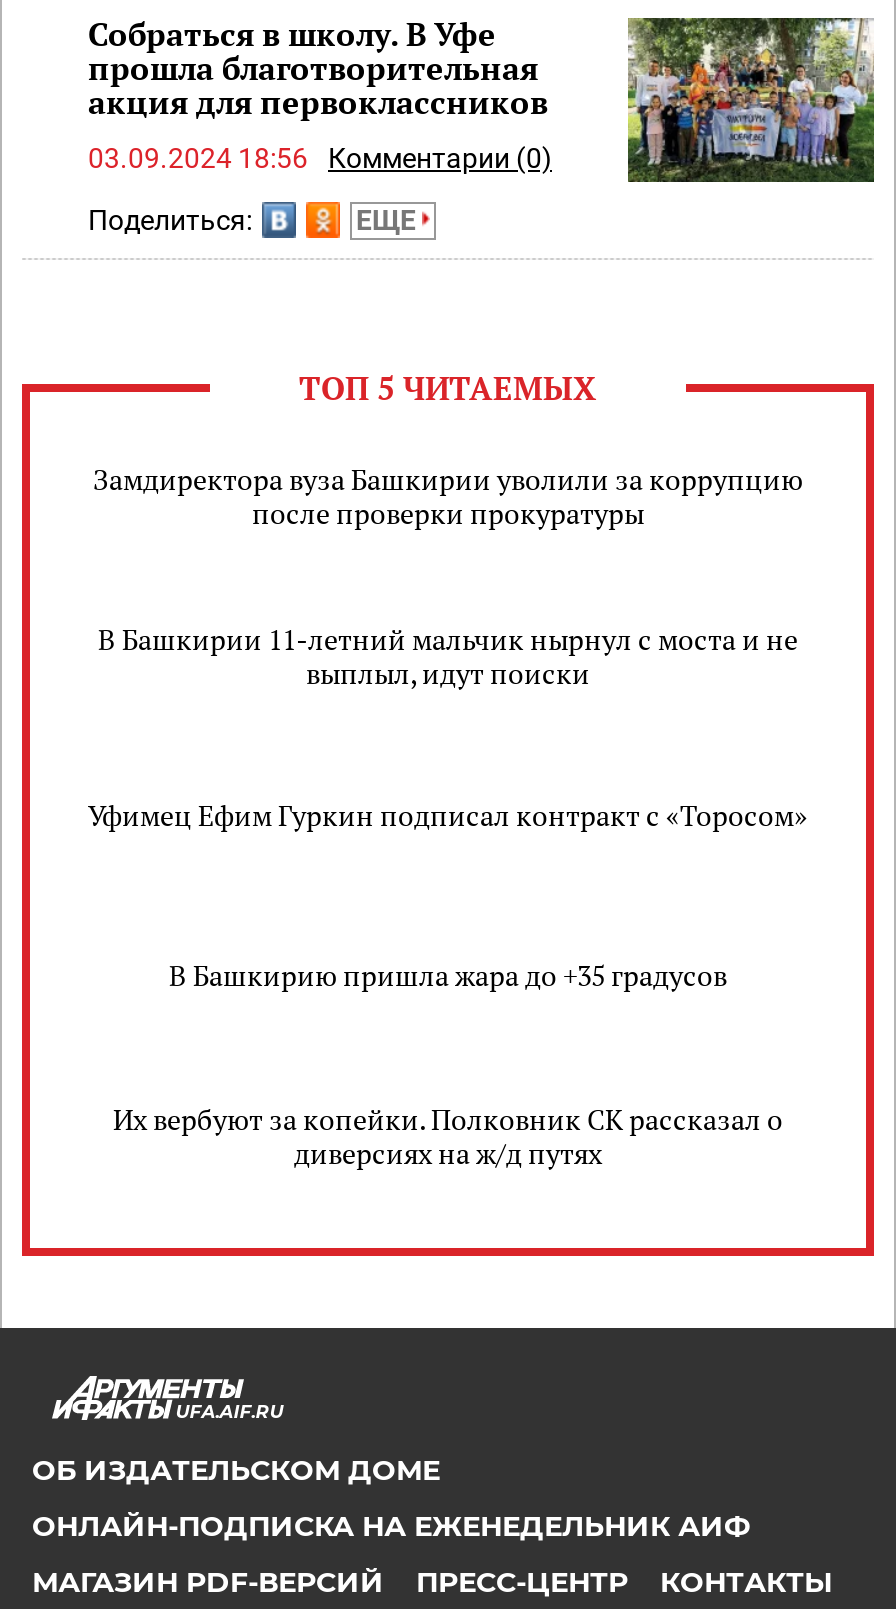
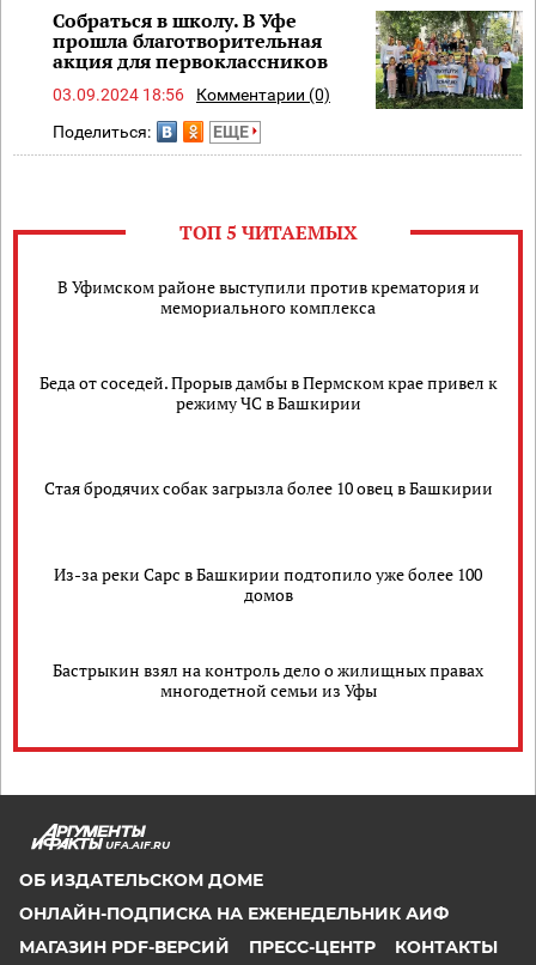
- Замдиректора вуза Башкирии уволили за коррупцию
- после проверки прокуратуры
+ В Уфимском районе выступили против крематория и
+ мемориального комплекса

- В Башкирии 11-летний мальчик нырнул с моста и не
- выплыл, идут поиски
+ Беда от соседей. Прорыв дамбы в Пермском крае привел к
+ режиму ЧС в Башкирии

- Уфимец Ефим Гуркин подписал контракт с «Торосом»
+ Стая бродячих собак загрызла более 10 овец в Башкирии

- В Башкирию пришла жара до +35 градусов
+ Из-за реки Сарс в Башкирии подтопило уже более 100
+ домов

- Их вербуют за копейки. Полковник СК рассказал о
- диверсиях на ж/д путях
+ Бастрыкин взял на контроль дело о жилищных правах
+ многодетной семьи из Уфы
